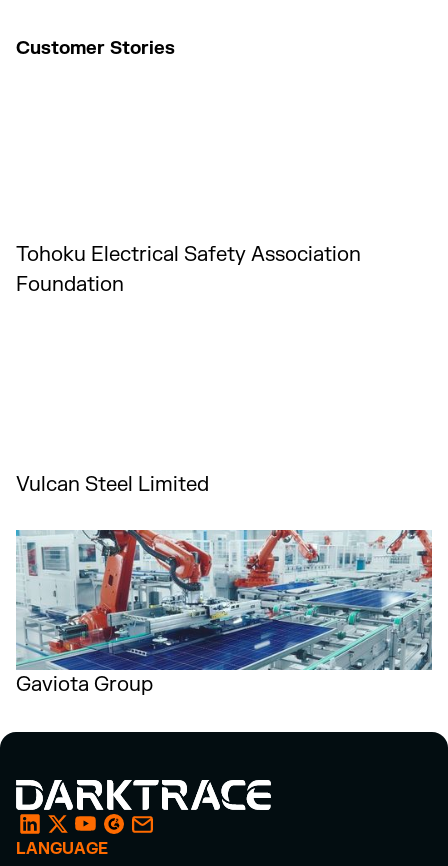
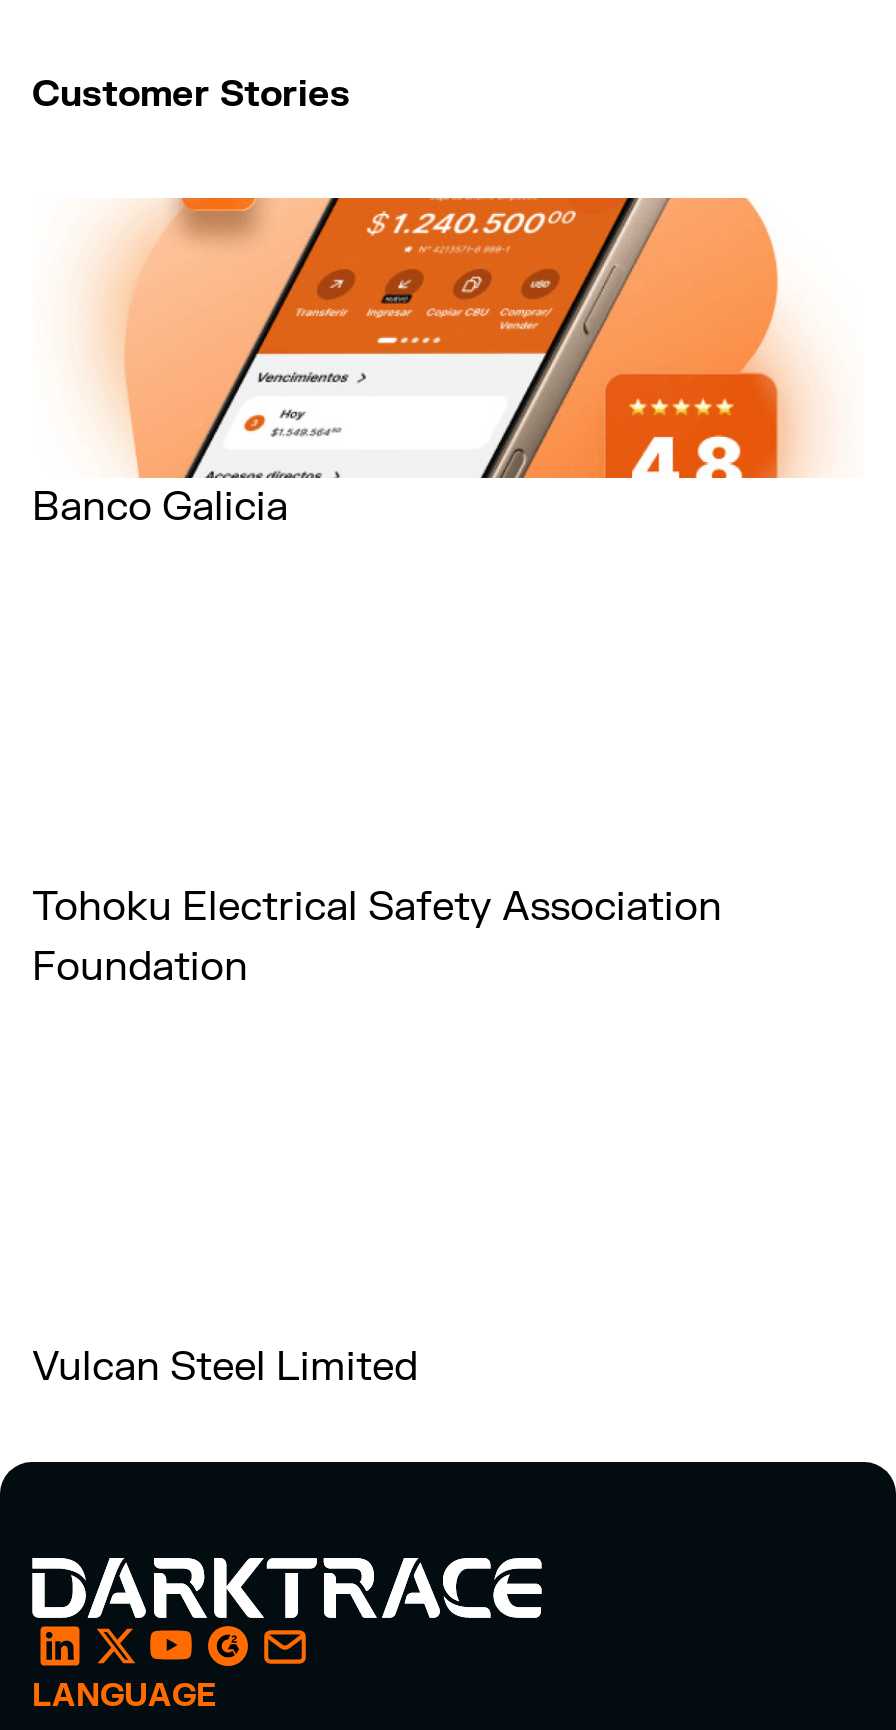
+ [image]
+ Banco Galicia

moved down: Tohoku Electrical Safety Association | Foundation | Vulcan Steel Limited

- [image]
- Gaviota Group
